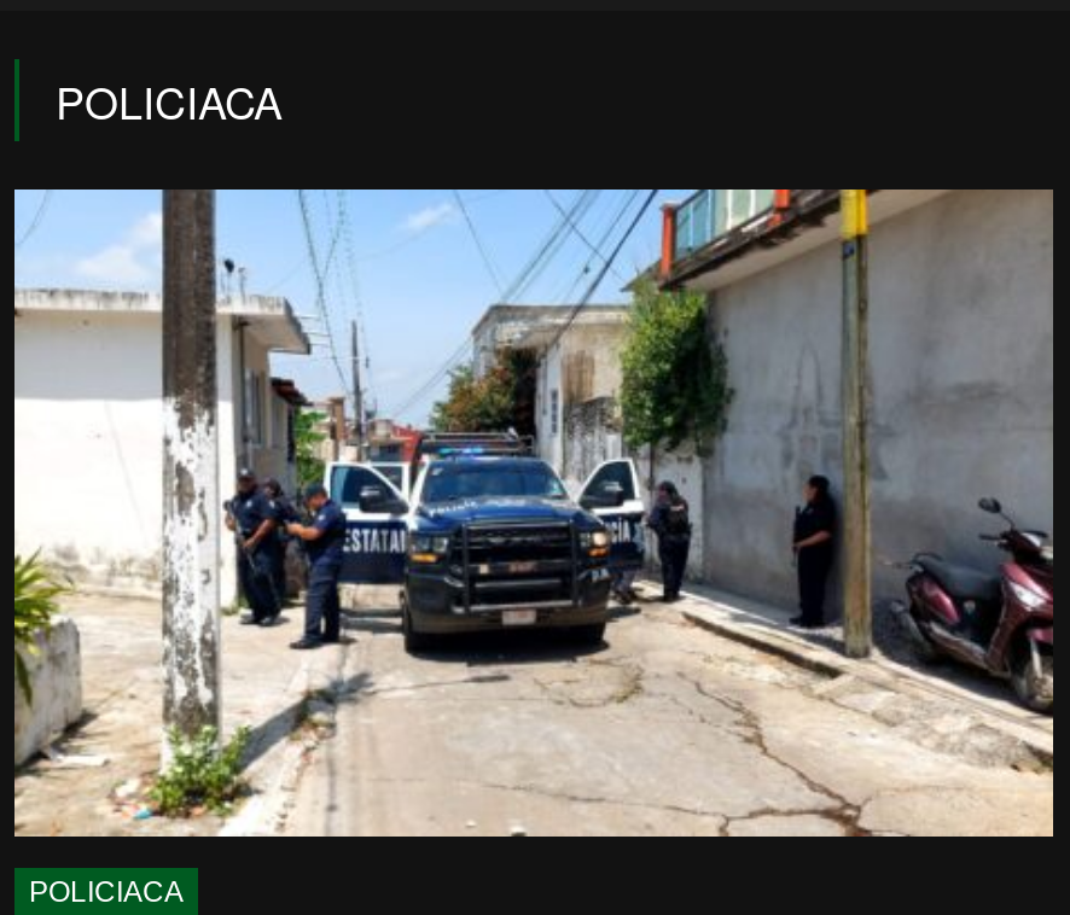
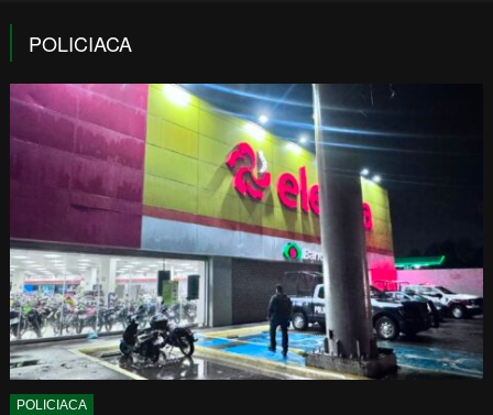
- [image]
+ [image]
